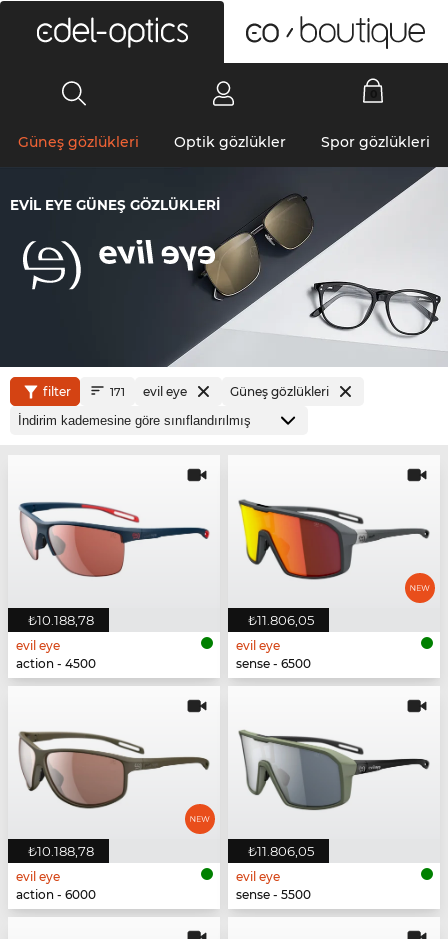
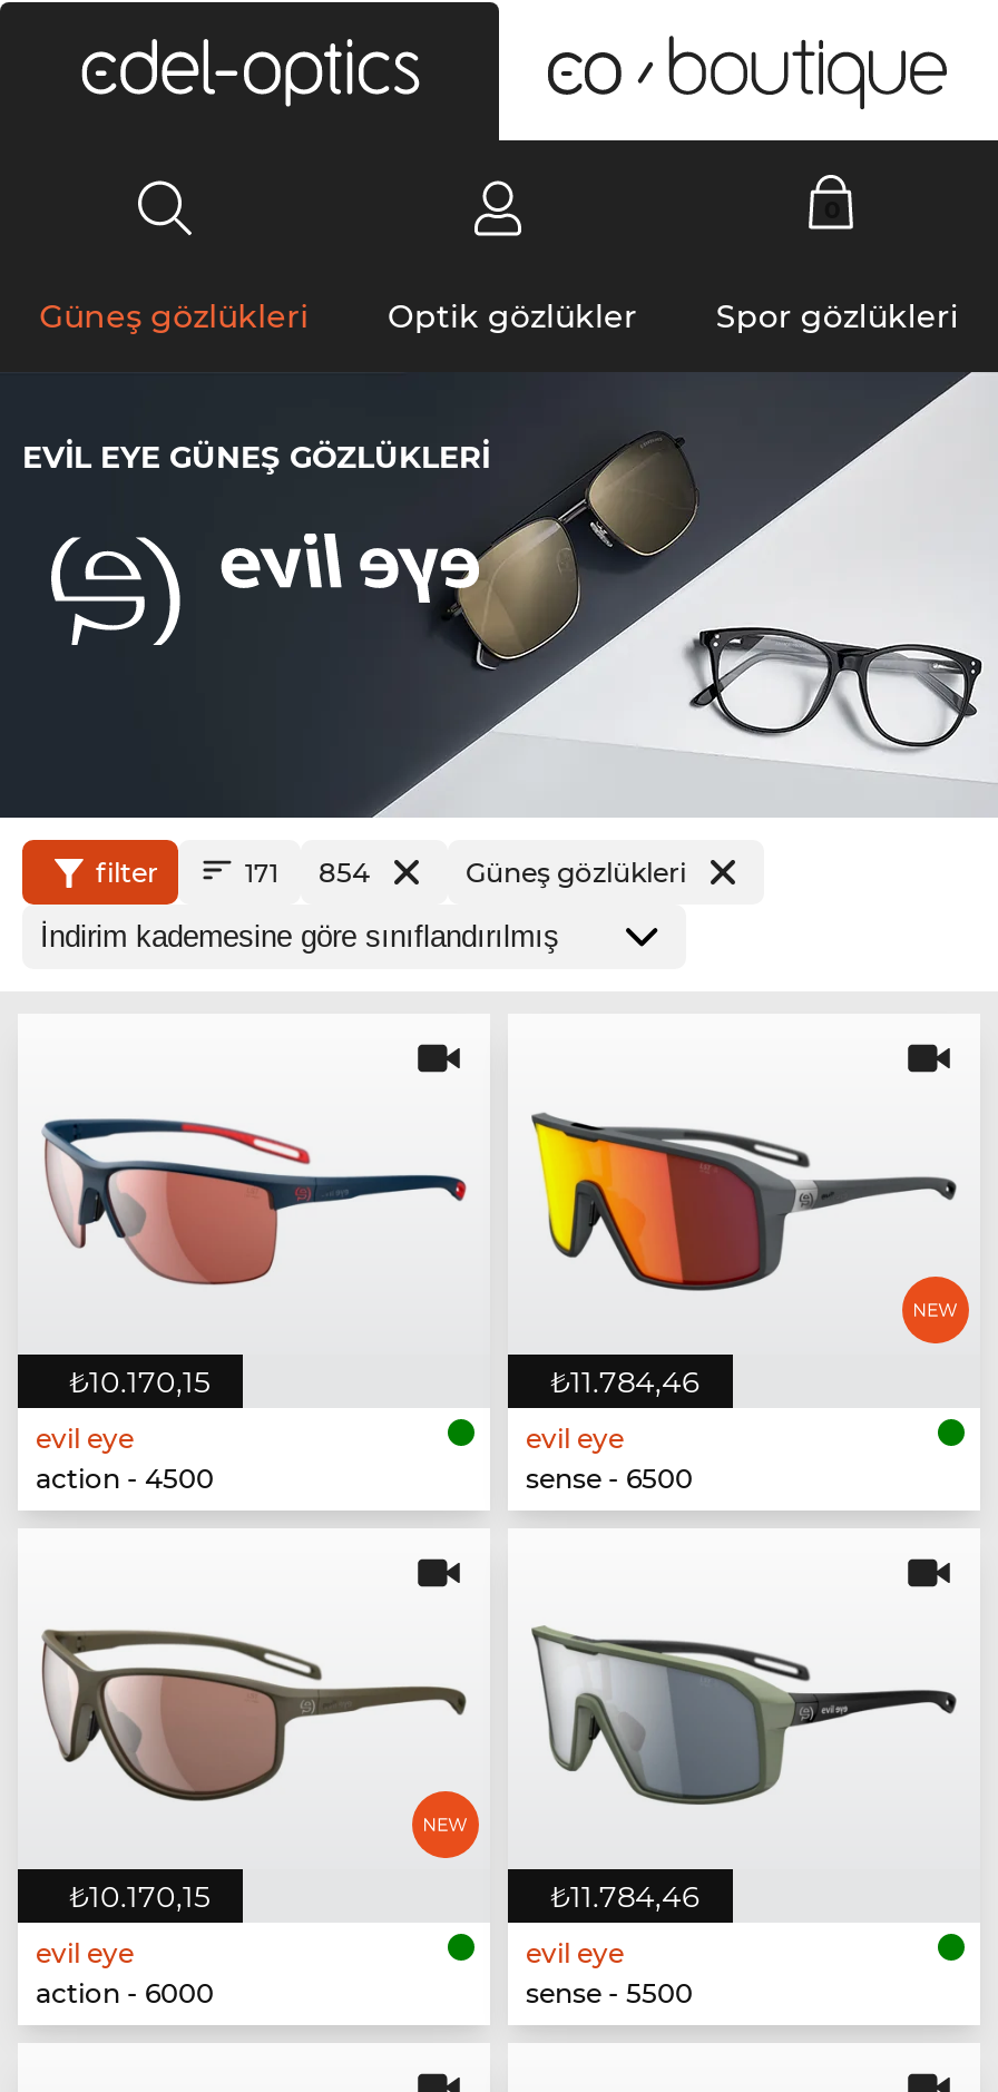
- evil eye
+ 854

- ₺10.188,78
+ ₺10.170,15

- ₺11.806,05
+ ₺11.784,46

- ₺10.188,78
+ ₺10.170,15

- ₺11.806,05
+ ₺11.784,46
